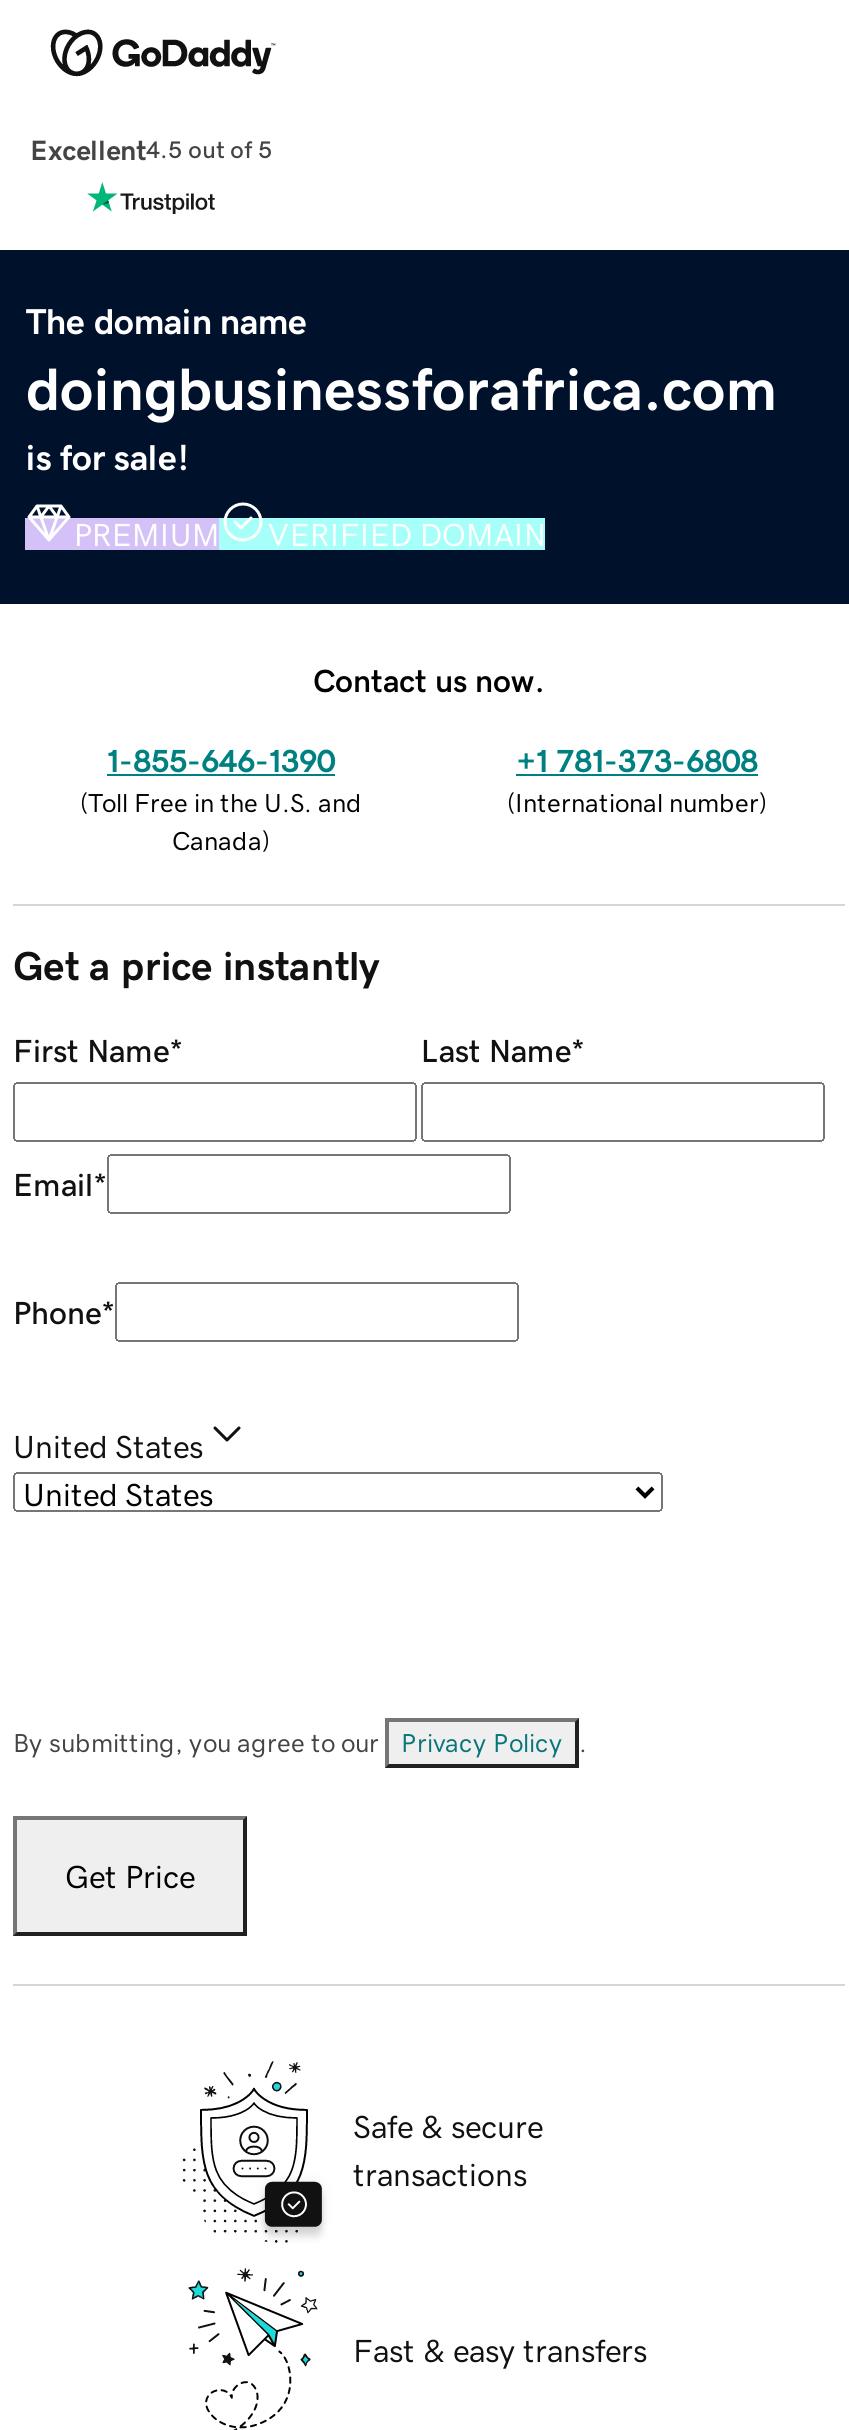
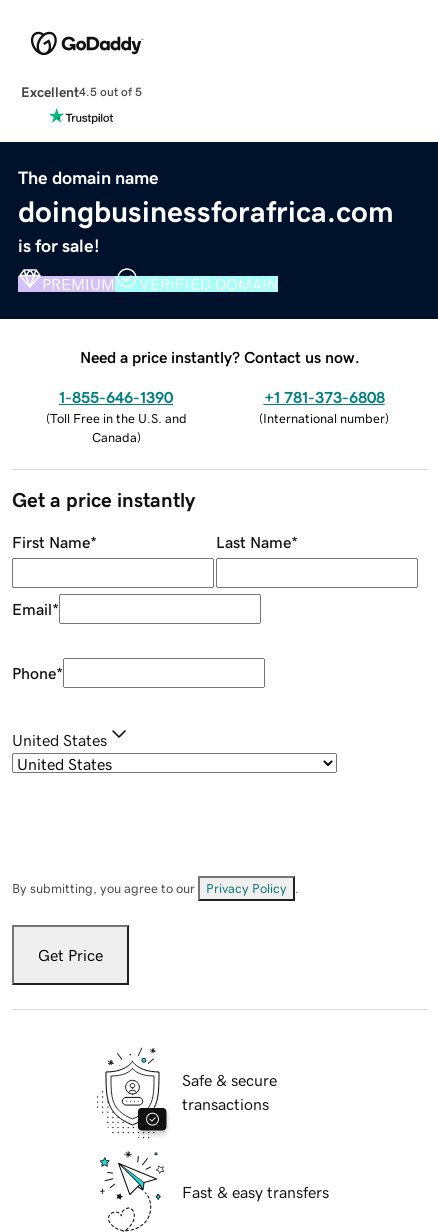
- Contact us now.
+ Need a price instantly? Contact us now.
